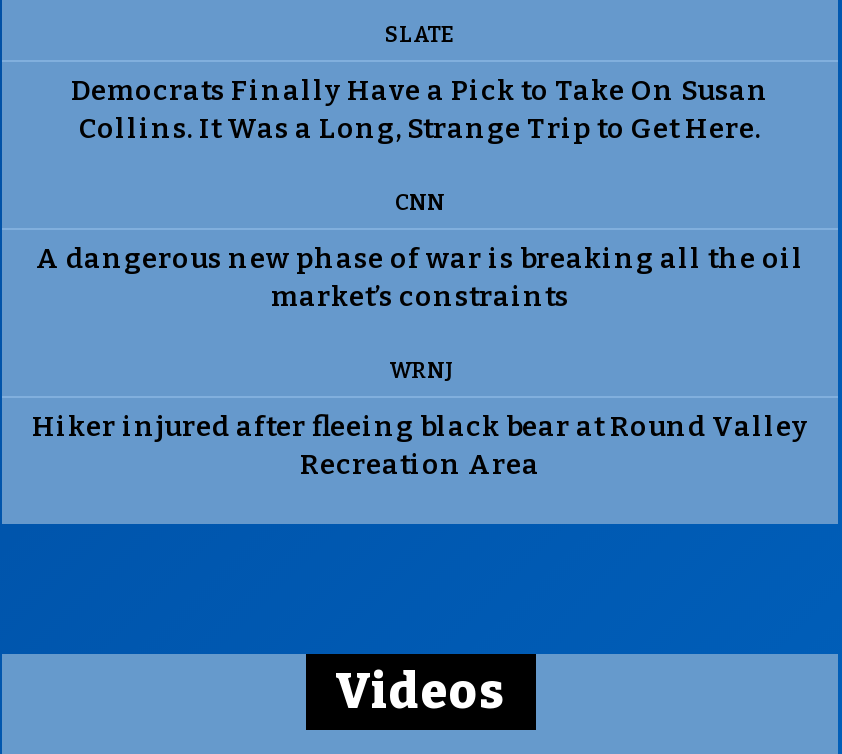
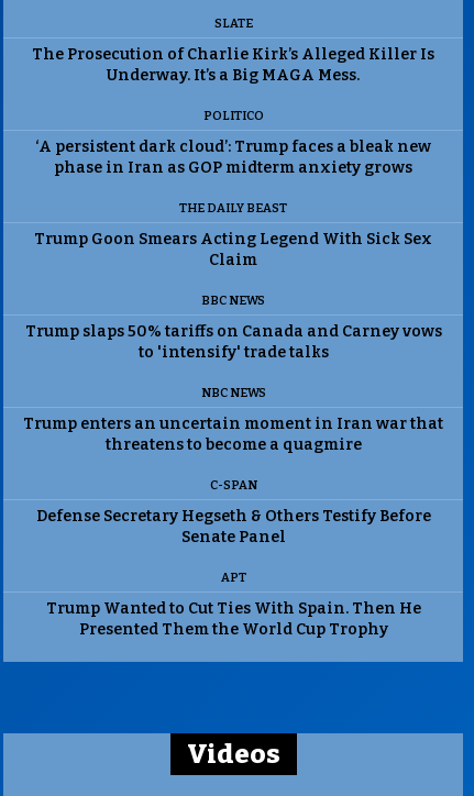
- Democrats Finally Have a Pick to Take On Susan
- Collins. It Was a Long, Strange Trip to Get Here.
- CNN
- A dangerous new phase of war is breaking all the oil
- market’s constraints
- WRNJ
- Hiker injured after fleeing black bear at Round Valley
- Recreation Area
+ The Prosecution of Charlie Kirk’s Alleged Killer Is
+ Underway. It’s a Big MAGA Mess.
+ POLITICO
+ ‘A persistent dark cloud’: Trump faces a bleak new
+ phase in Iran as GOP midterm anxiety grows
+ THE DAILY BEAST
+ Trump Goon Smears Acting Legend With Sick Sex
+ Claim
+ BBC NEWS
+ Trump slaps 50% tariffs on Canada and Carney vows
+ to 'intensify' trade talks
+ NBC NEWS
+ Trump enters an uncertain moment in Iran war that
+ threatens to become a quagmire
+ C-SPAN
+ Defense Secretary Hegseth & Others Testify Before
+ Senate Panel
+ APT
+ Trump Wanted to Cut Ties With Spain. Then He
+ Presented Them the World Cup Trophy
